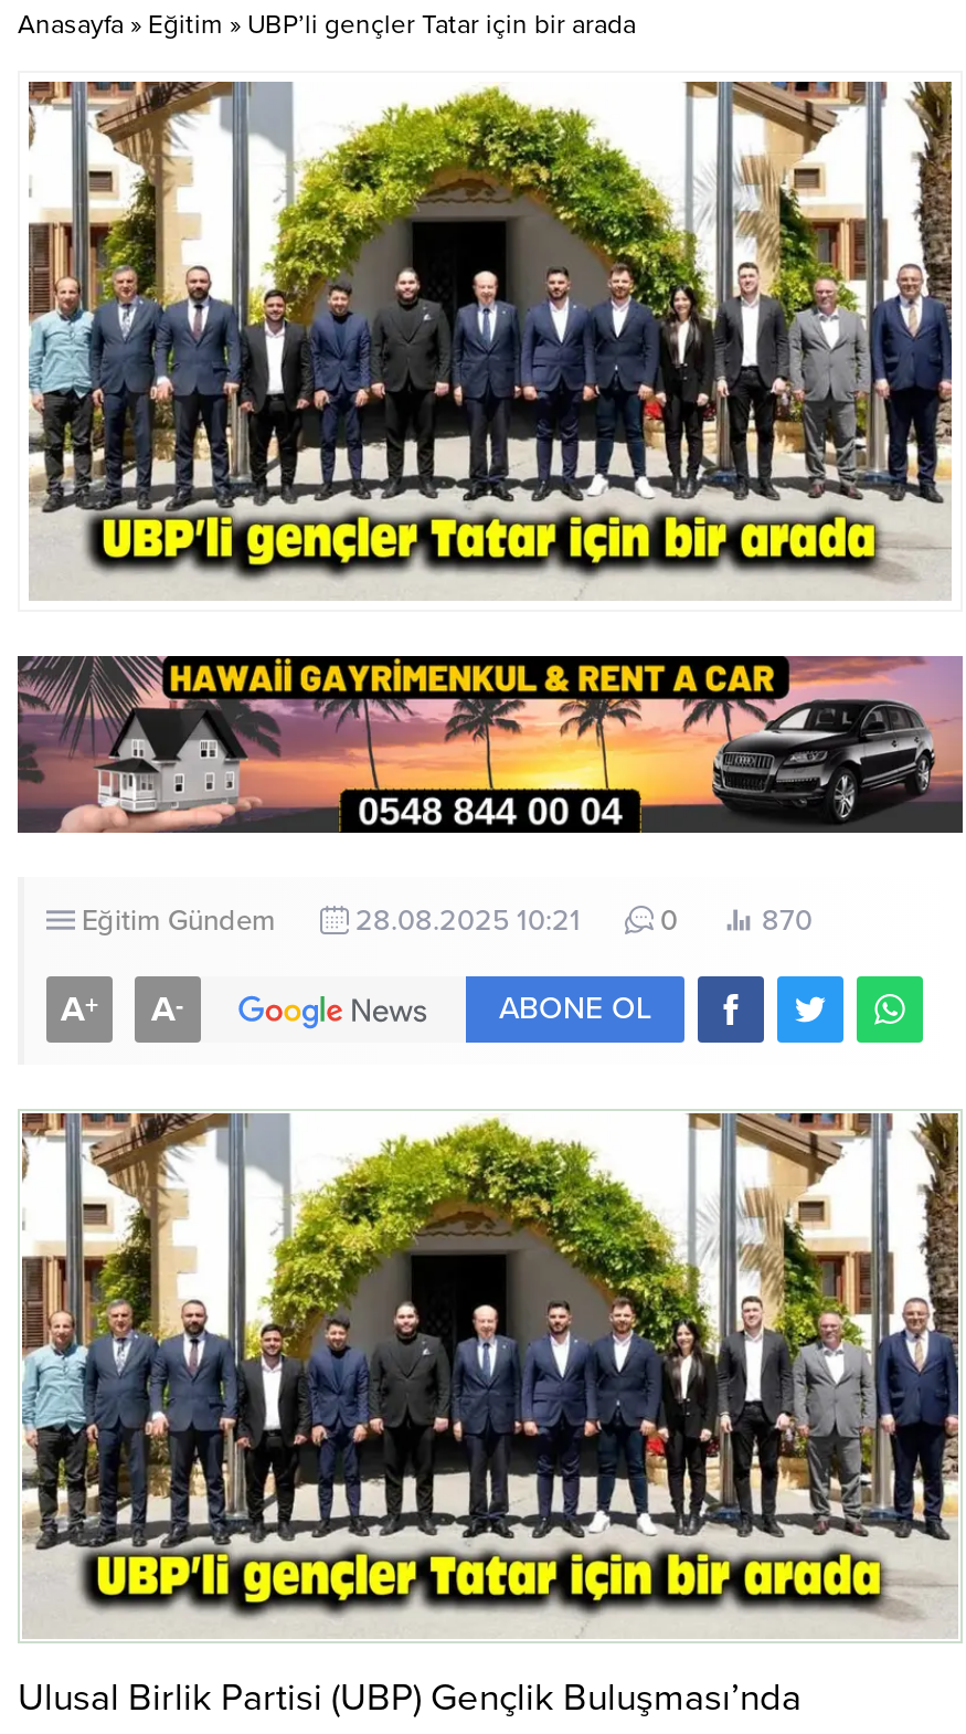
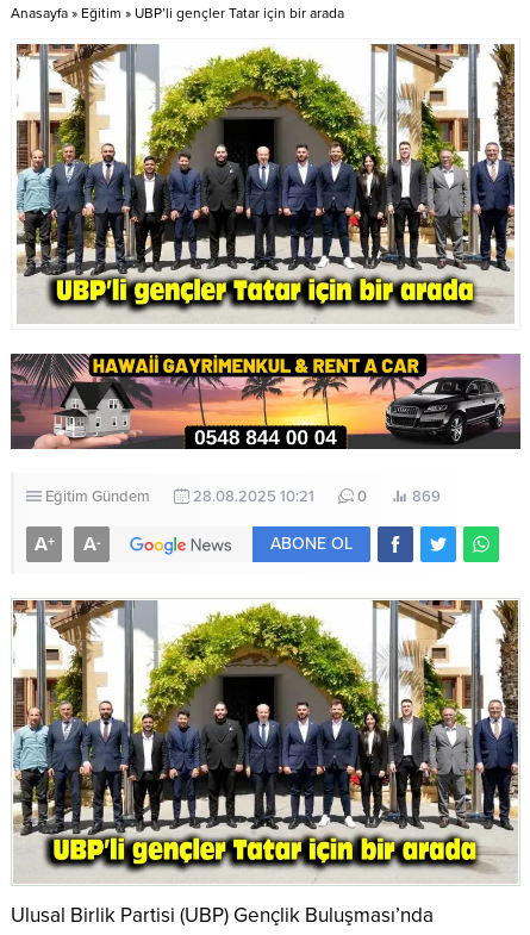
- 870
+ 869
